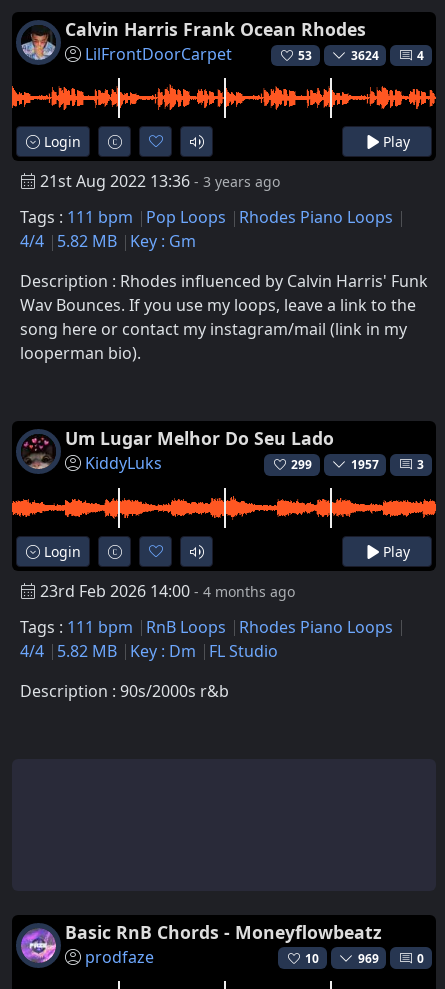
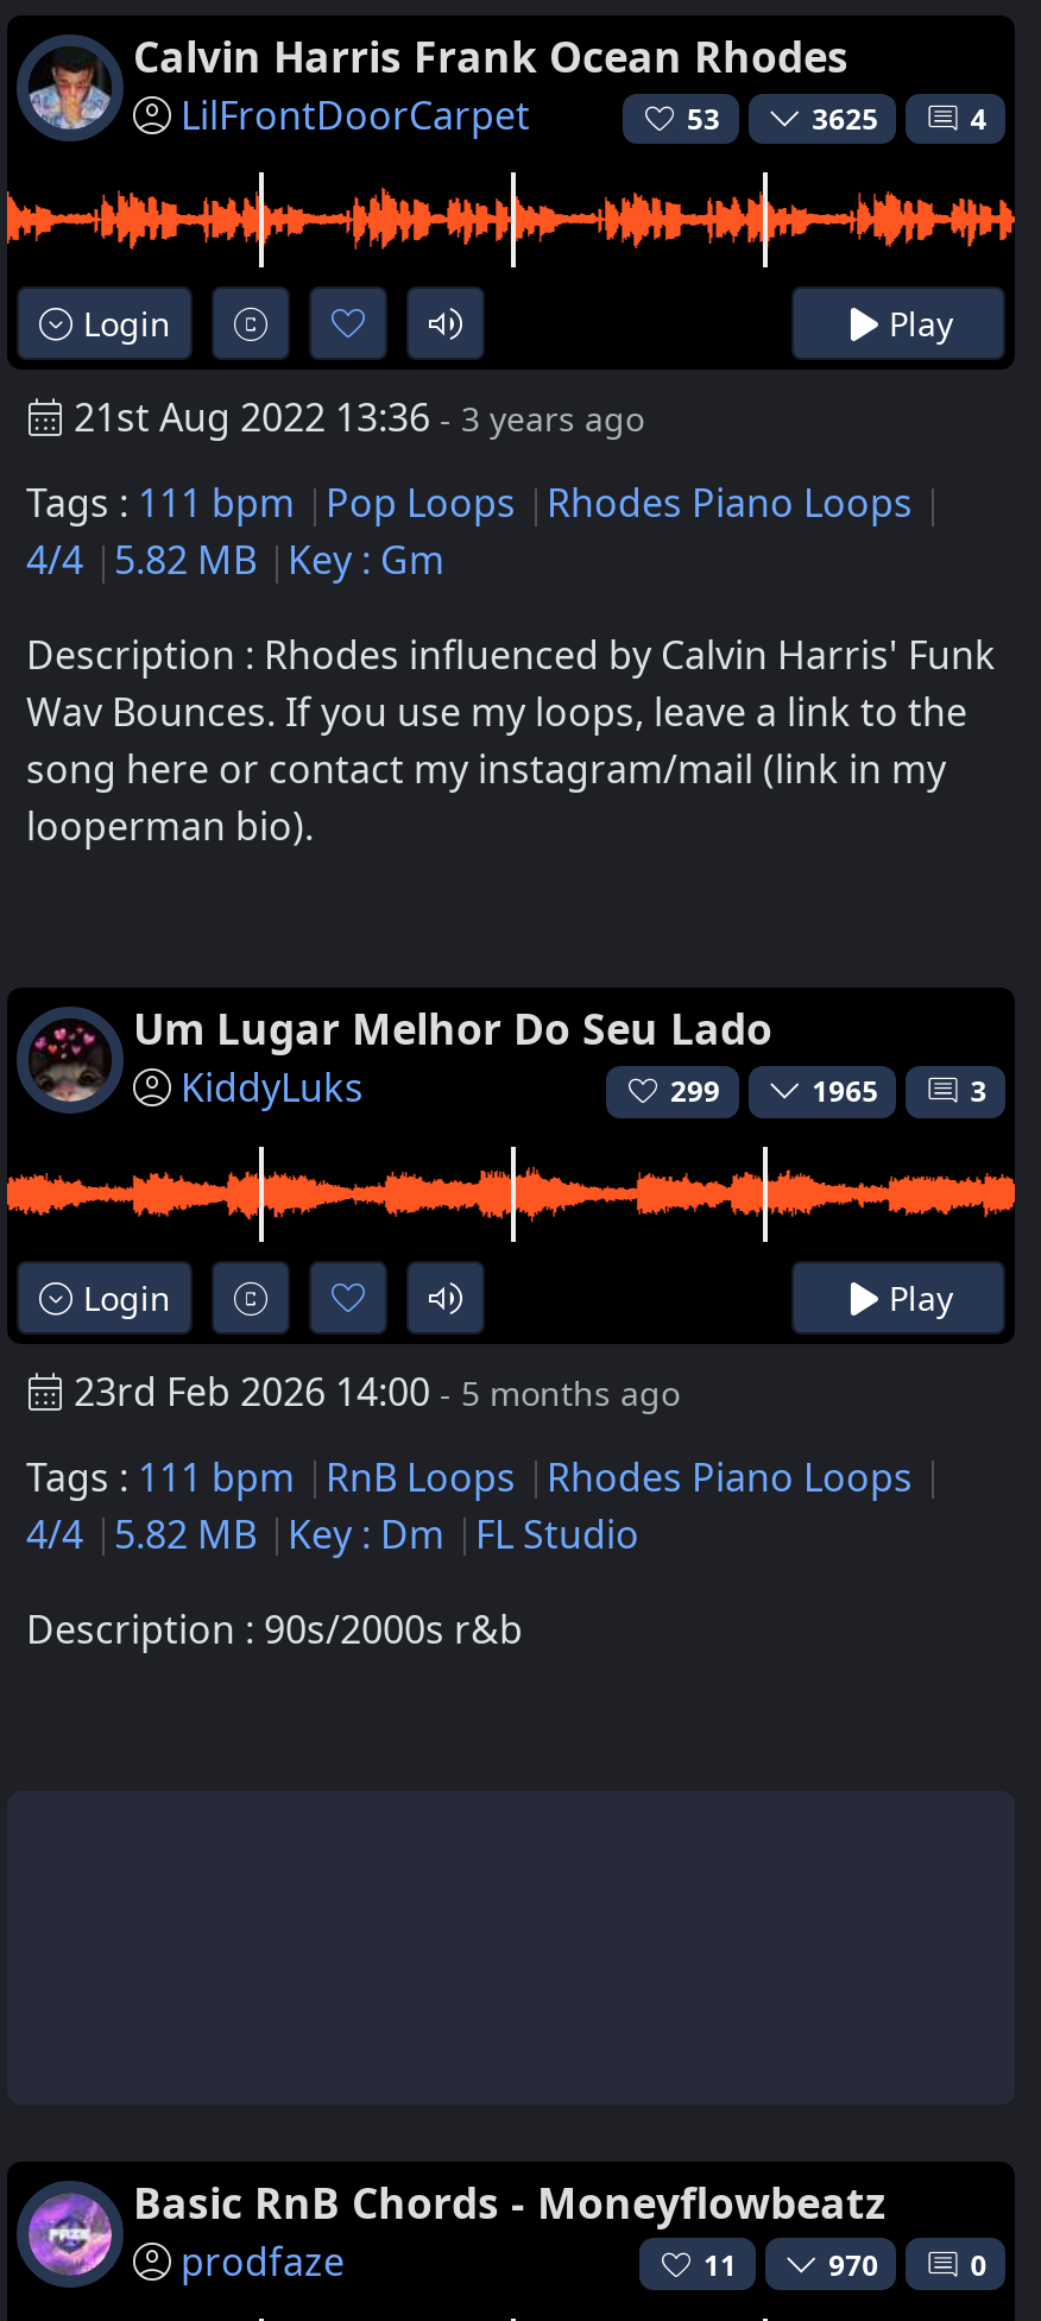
- 3624
+ 3625

- 1957
+ 1965

- 23rd Feb 2026 14:00 - 4 months ago
+ 23rd Feb 2026 14:00 - 5 months ago

- 10
+ 11

- 969
+ 970
